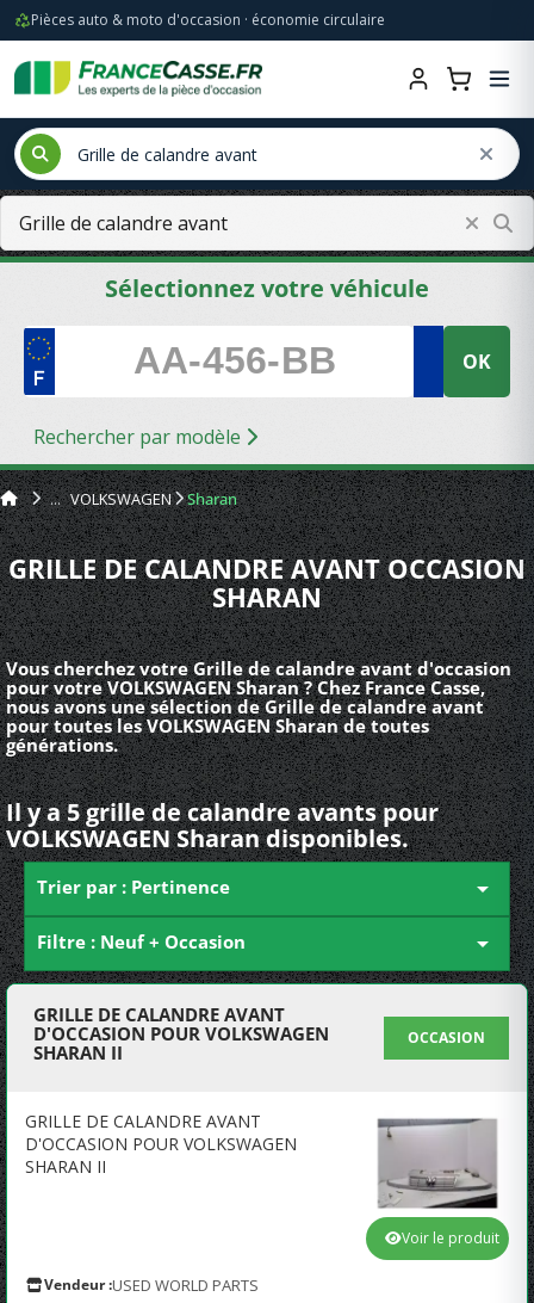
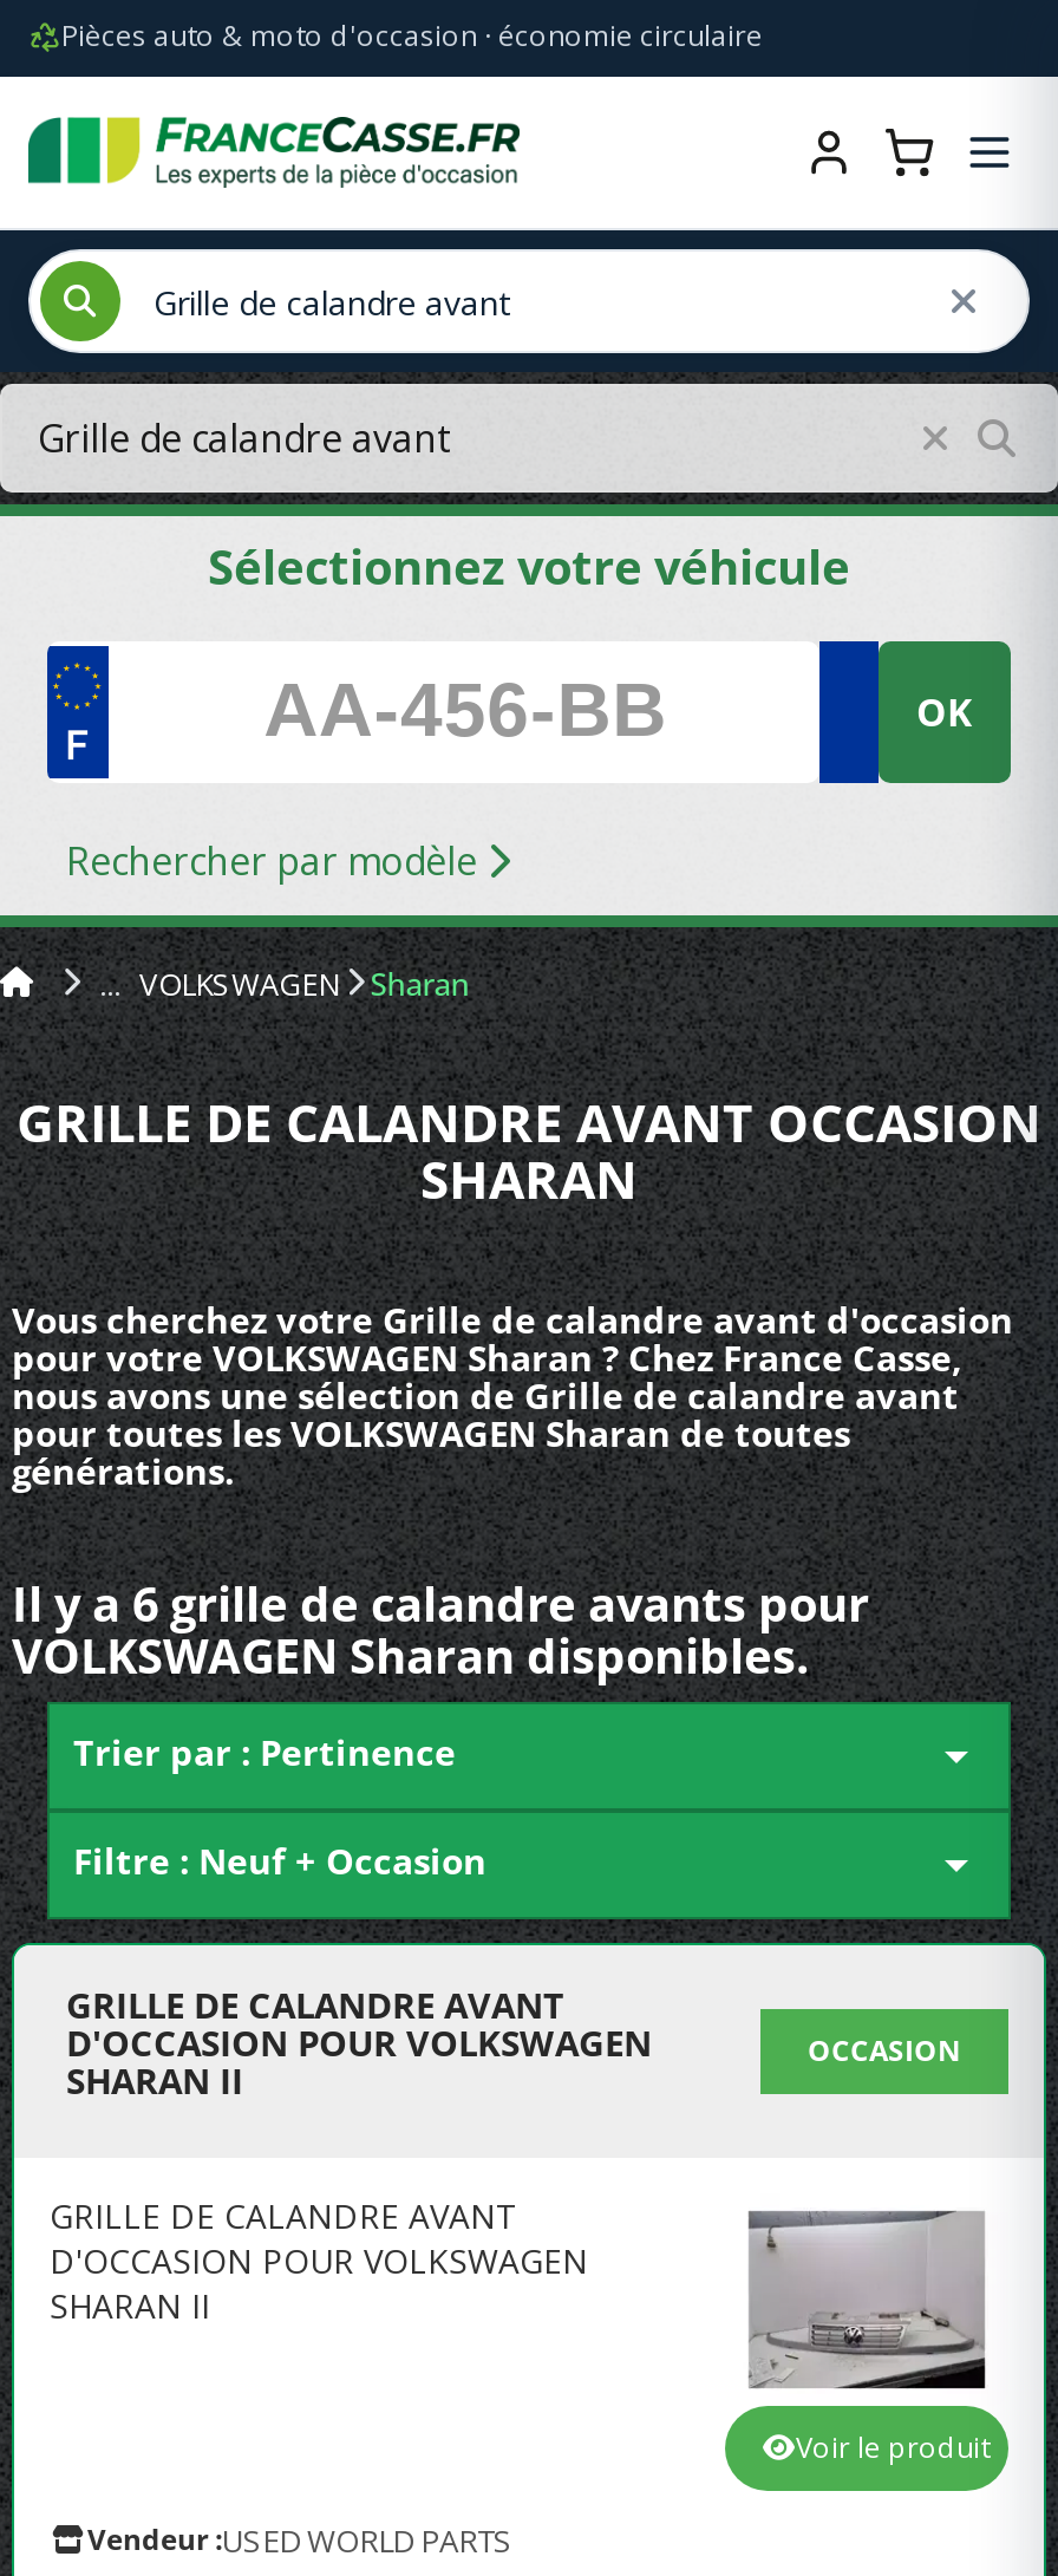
- Il y a 5 grille de calandre avants pour
+ Il y a 6 grille de calandre avants pour
